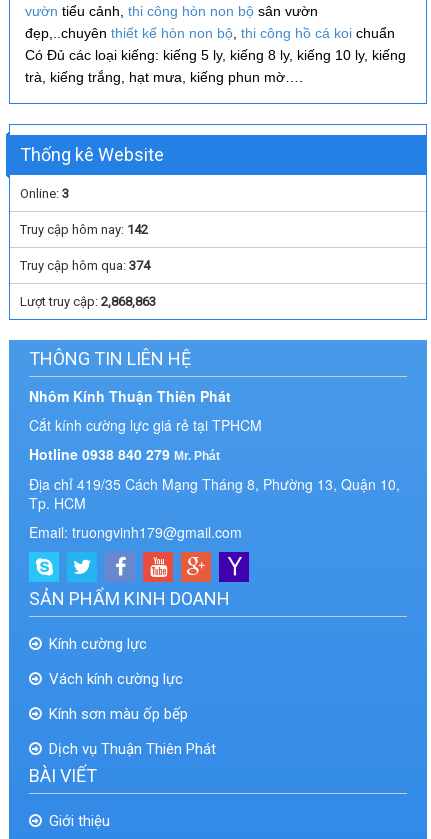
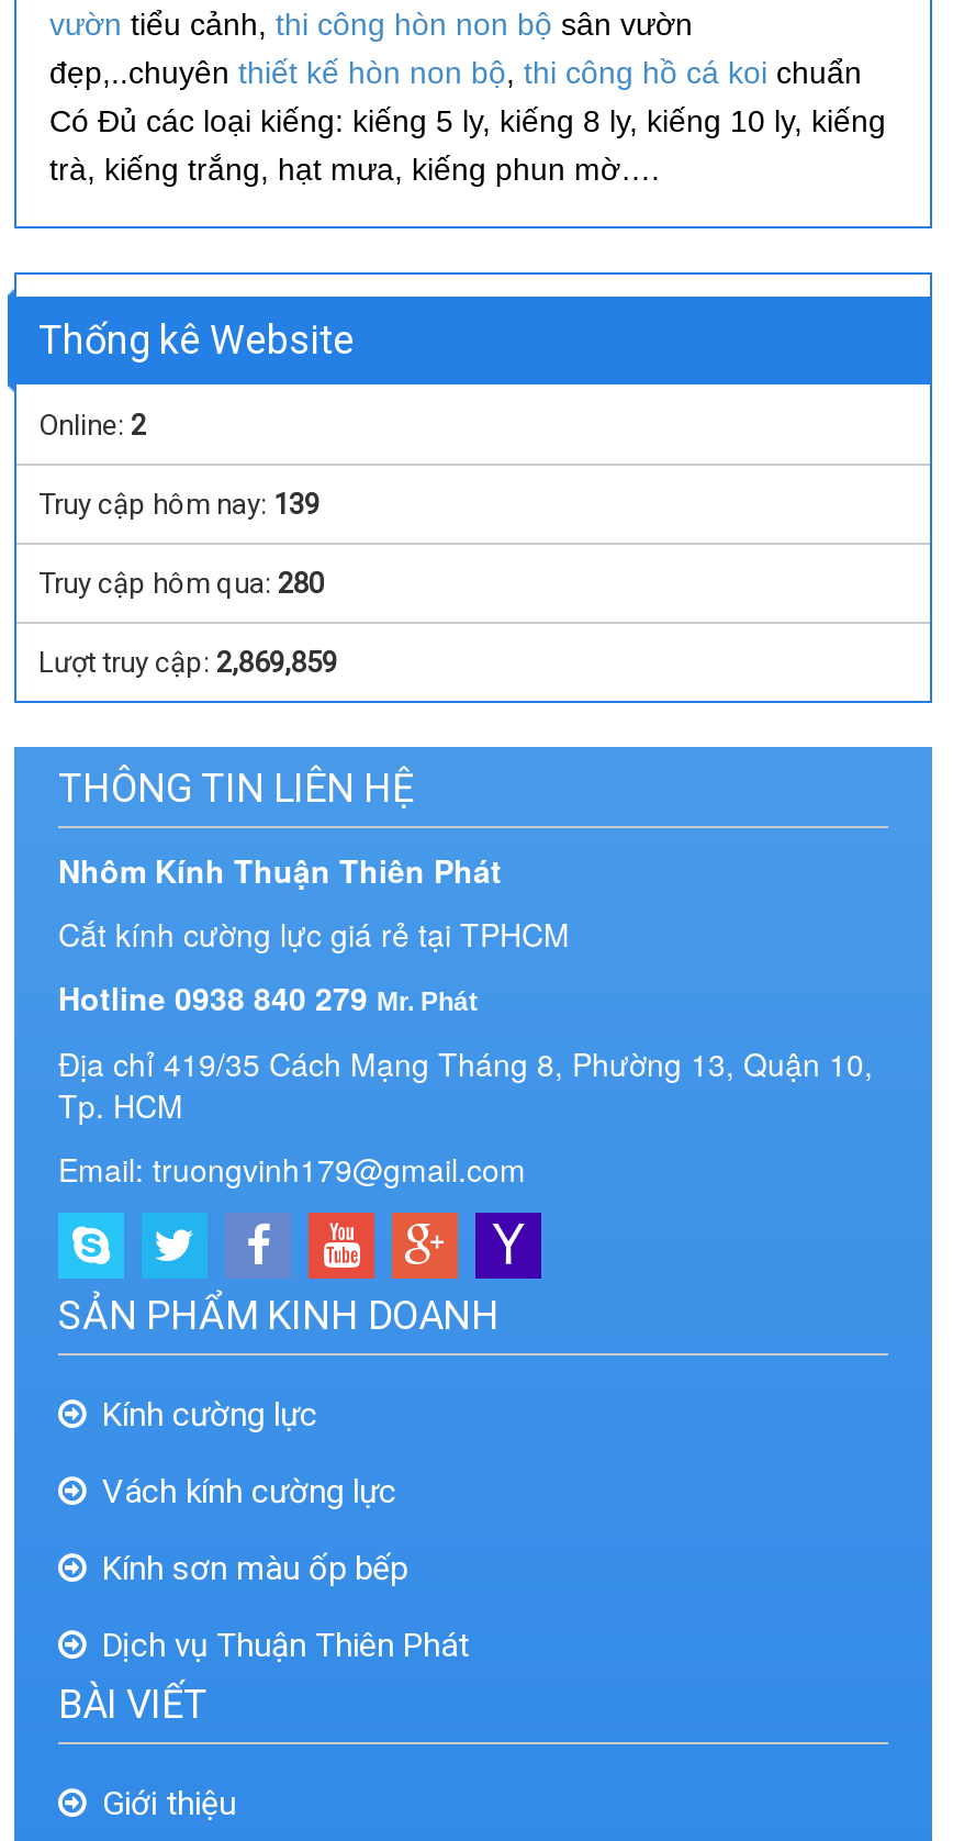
- Online: 3
+ Online: 2

- Truy cập hôm nay: 142
+ Truy cập hôm nay: 139

- Truy cập hôm qua: 374
+ Truy cập hôm qua: 280

- Lượt truy cập: 2,868,863
+ Lượt truy cập: 2,869,859
